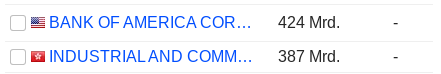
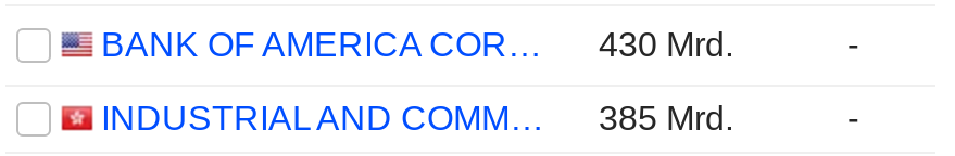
- 424 Mrd.
+ 430 Mrd.

- 387 Mrd.
+ 385 Mrd.
